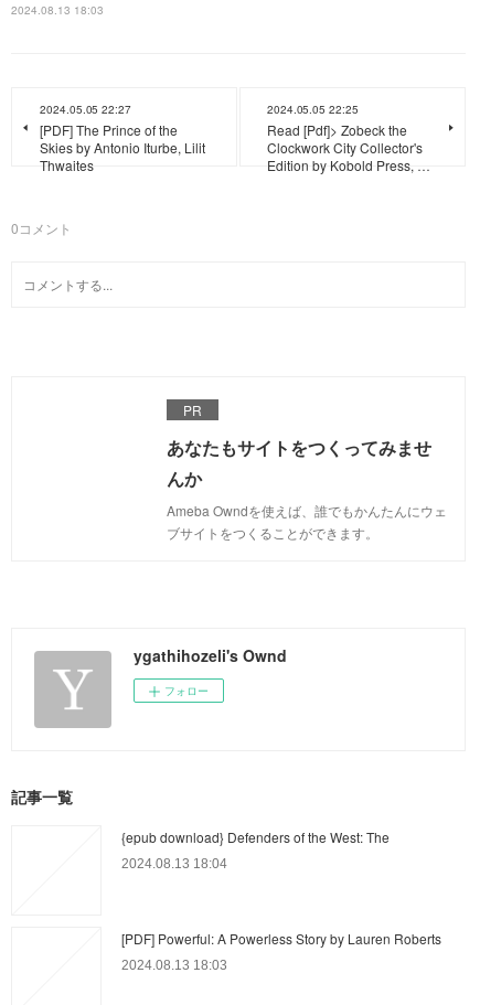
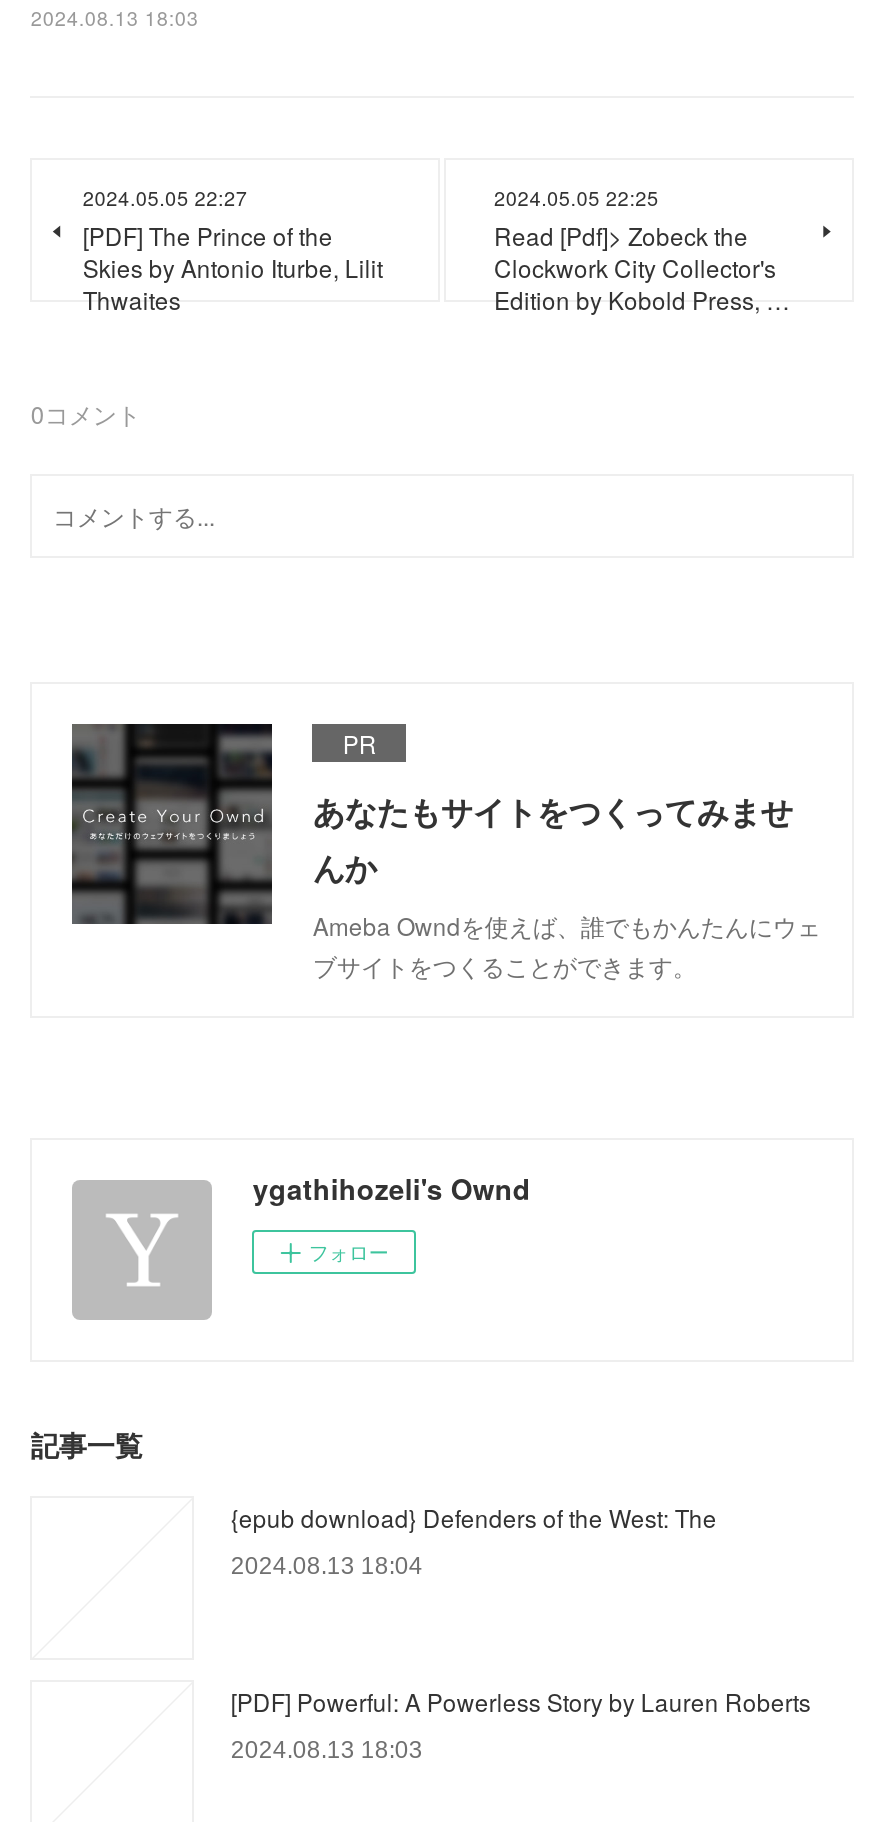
+ [image]
